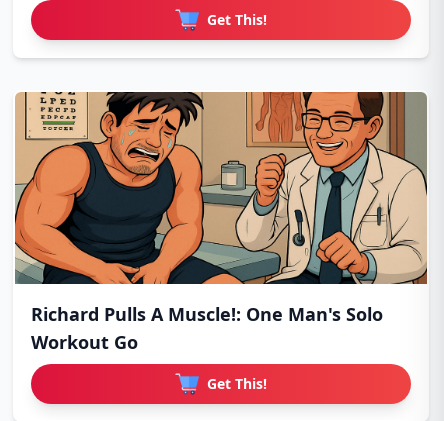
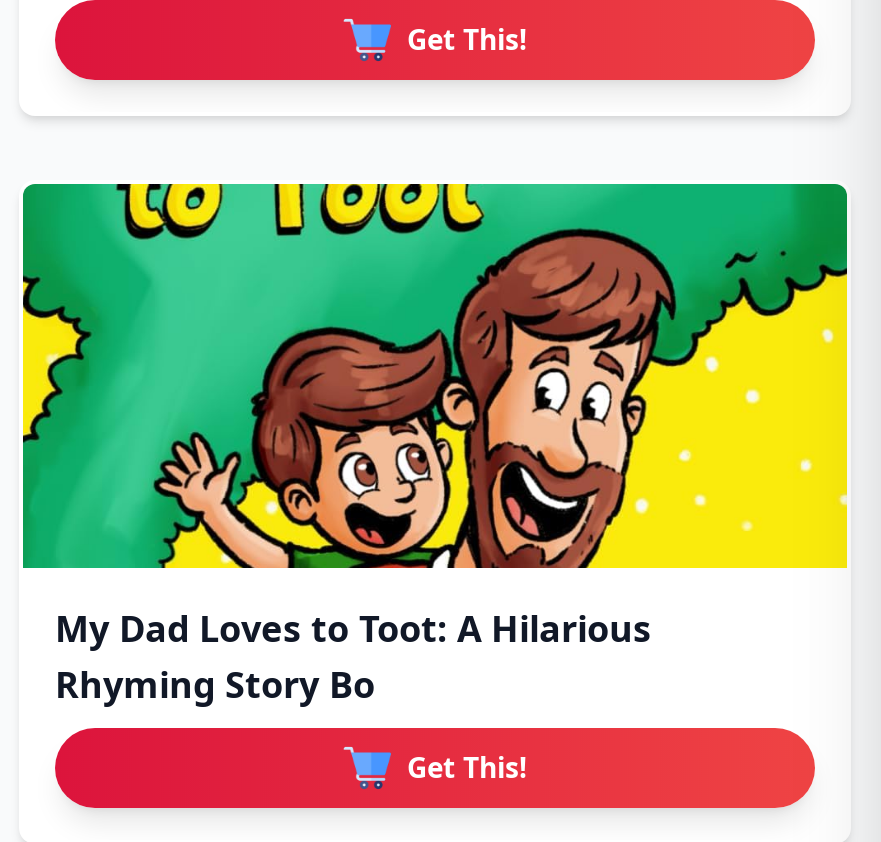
- [image]
- Richard Pulls A Muscle!: One Man's Solo
- Workout Go
+ [image]
+ My Dad Loves to Toot: A Hilarious
+ Rhyming Story Bo
